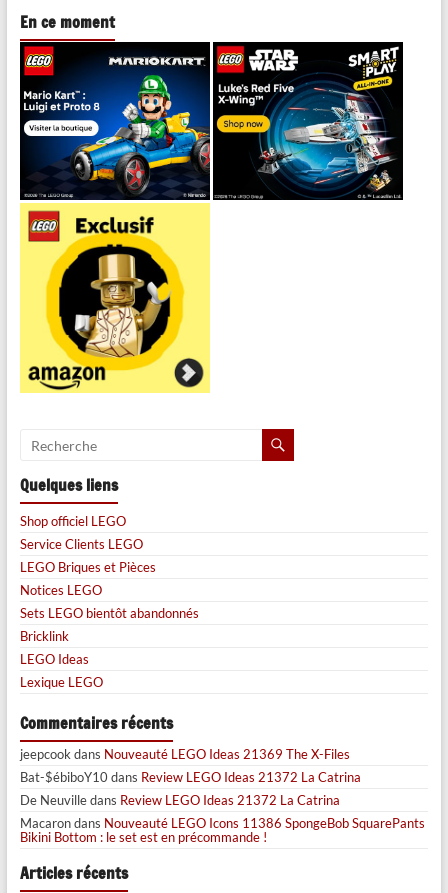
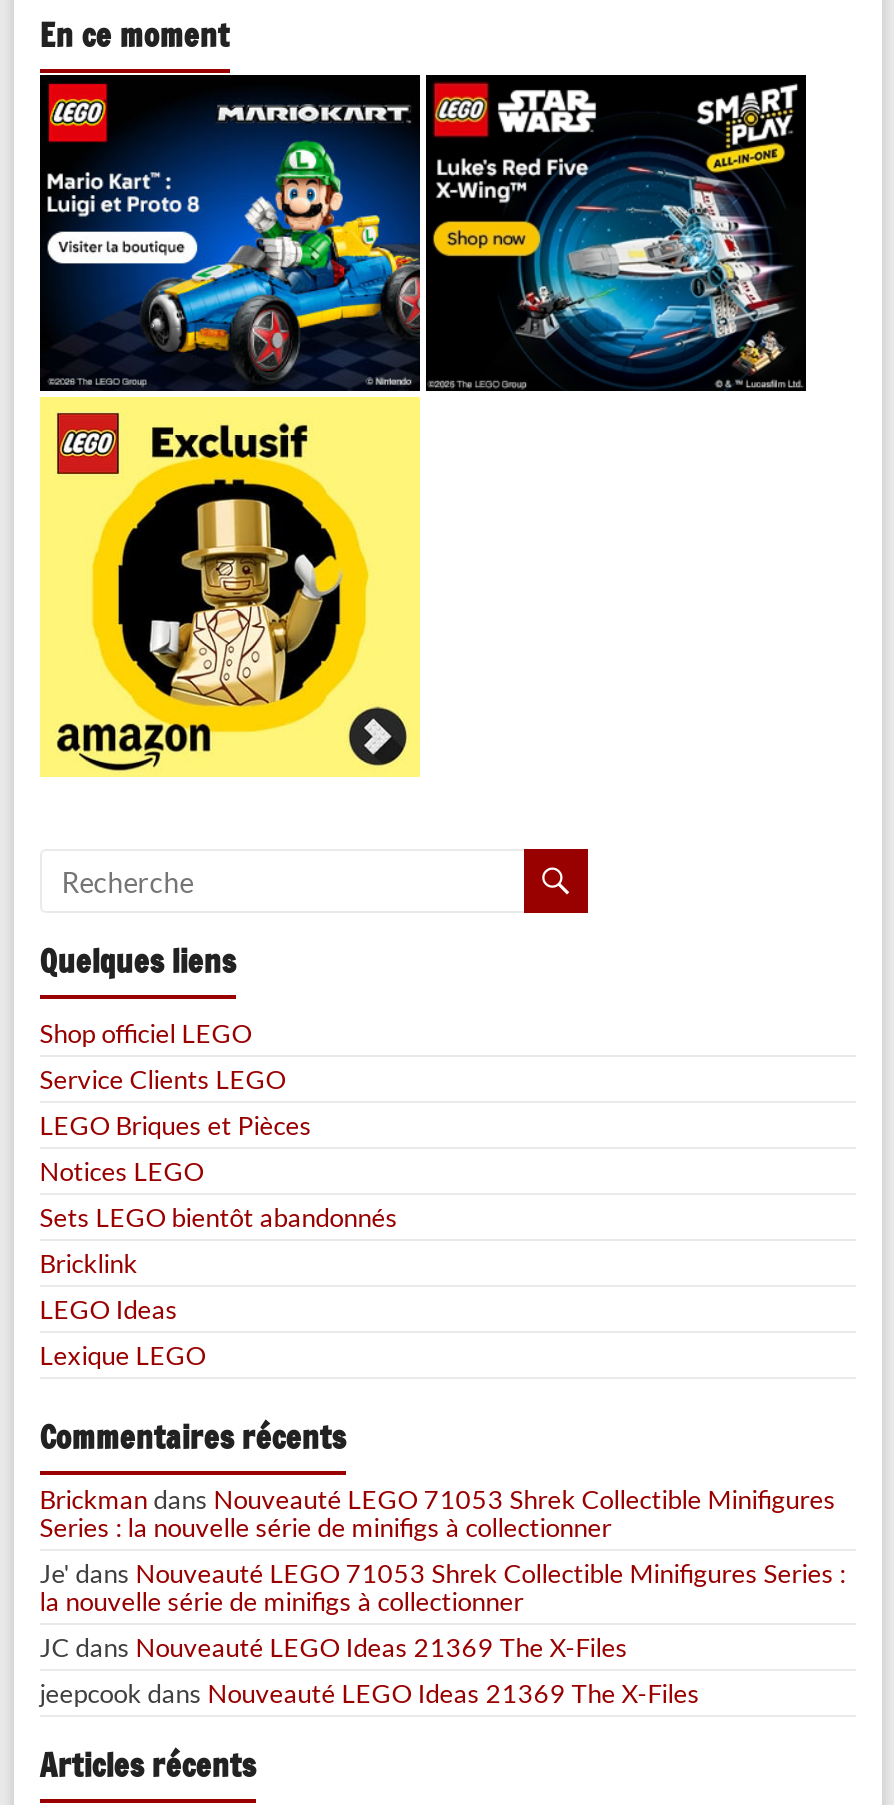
+ Brickman dans Nouveauté LEGO 71053 Shrek Collectible Minifigures
+ Series : la nouvelle série de minifigs à collectionner
+ Je' dans Nouveauté LEGO 71053 Shrek Collectible Minifigures Series :
+ la nouvelle série de minifigs à collectionner
+ JC dans Nouveauté LEGO Ideas 21369 The X-Files

moved down: jeepcook dans Nouveauté LEGO Ideas 21369 The X-Files

- Bat-$ébiboY10 dans Review LEGO Ideas 21372 La Catrina
- De Neuville dans Review LEGO Ideas 21372 La Catrina
- Macaron dans Nouveauté LEGO Icons 11386 SpongeBob SquarePants
- Bikini Bottom : le set est en précommande !
